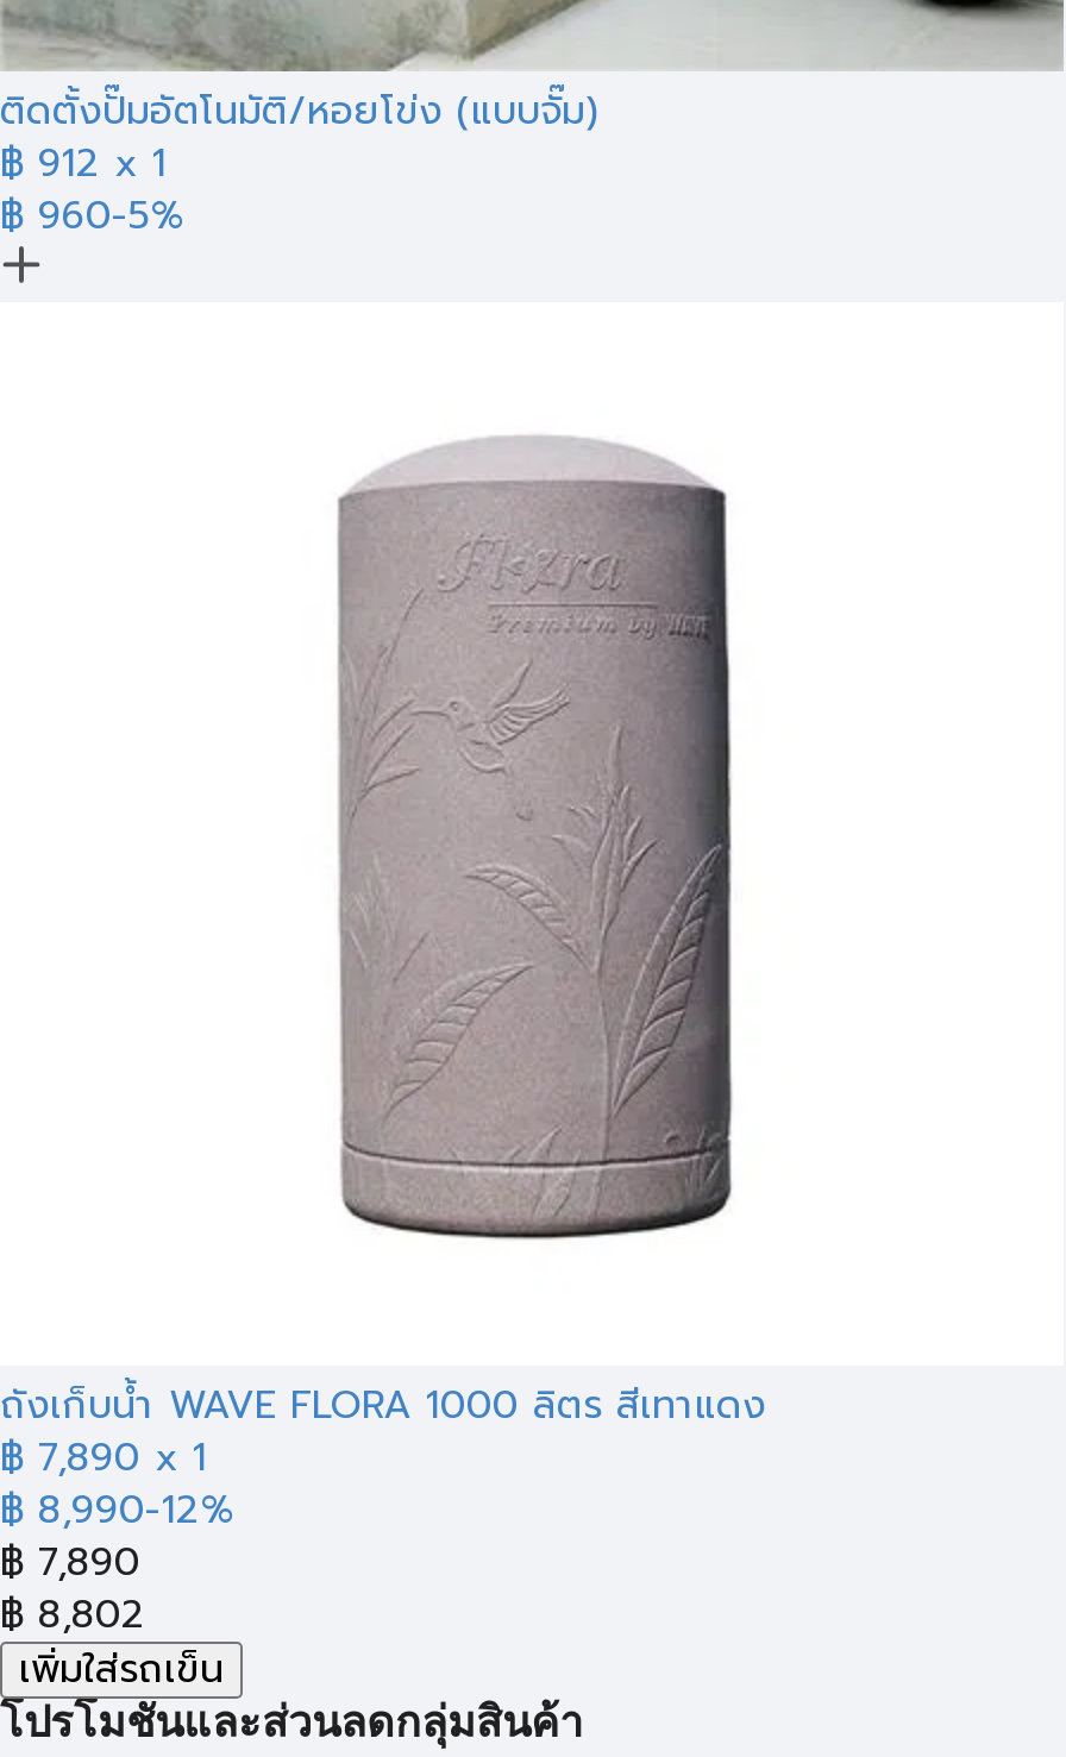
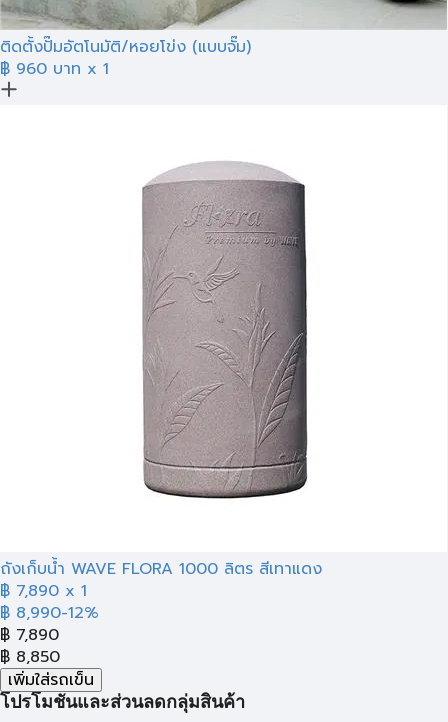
- ฿ 912 x 1
- ฿ 960-5%
+ ฿ 960 บาท x 1

- ฿ 8,802
+ ฿ 8,850
